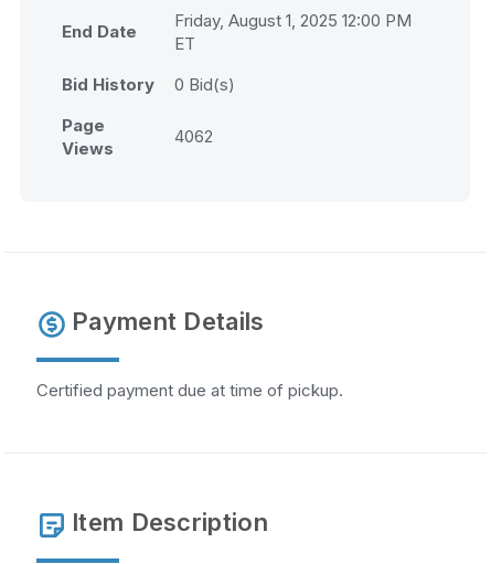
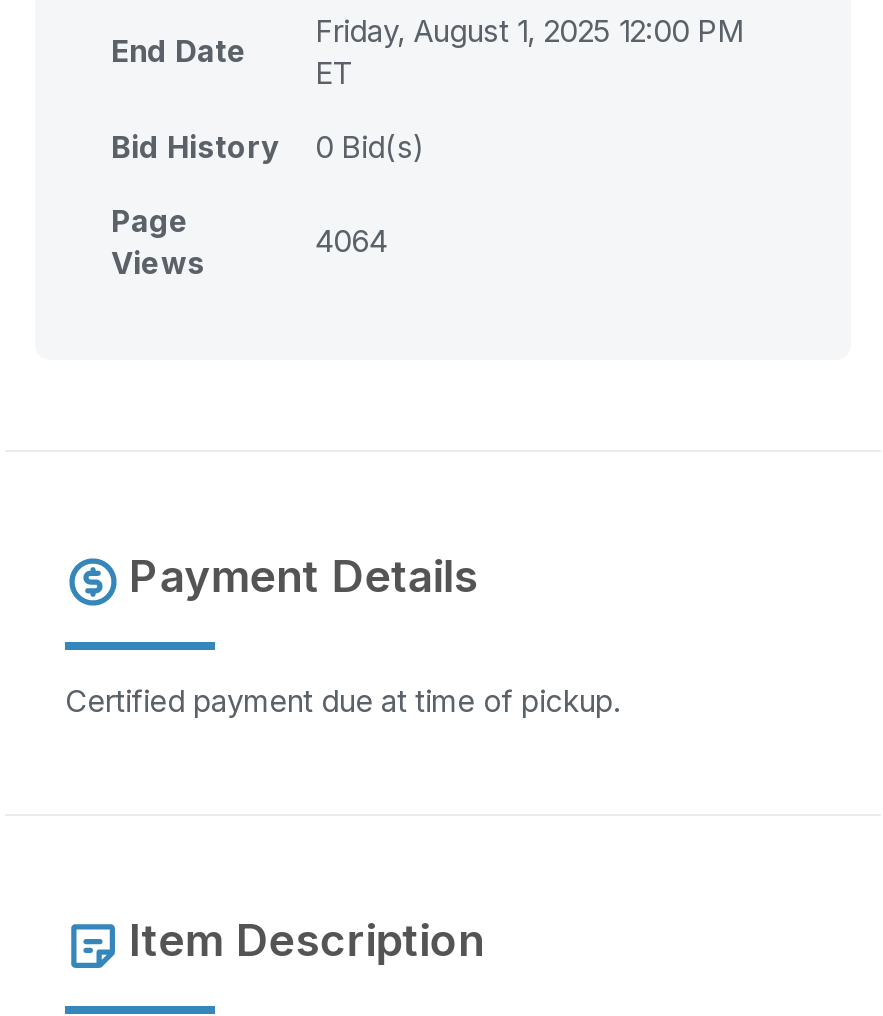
- 4062
+ 4064
